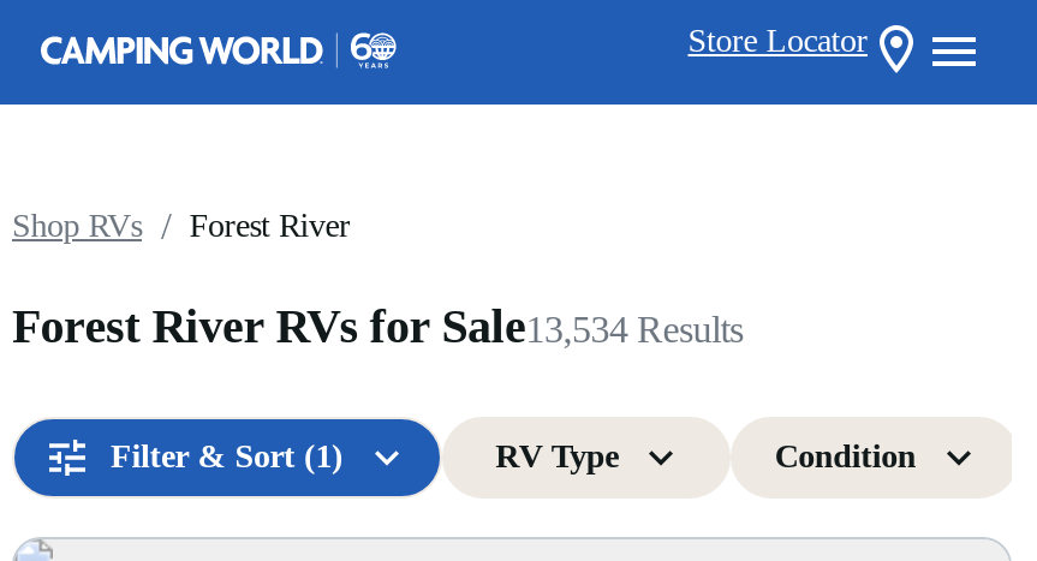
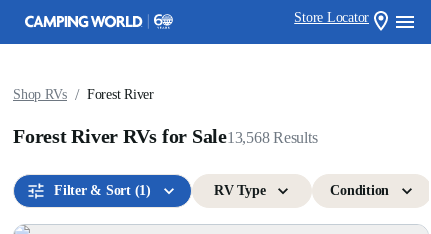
- Forest River RVs for Sale 13,534 Results
+ Forest River RVs for Sale 13,568 Results
